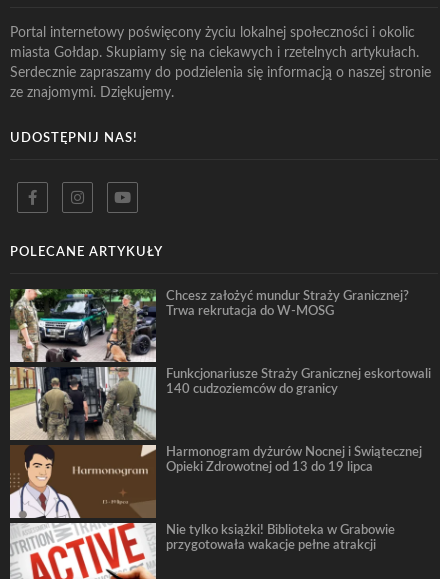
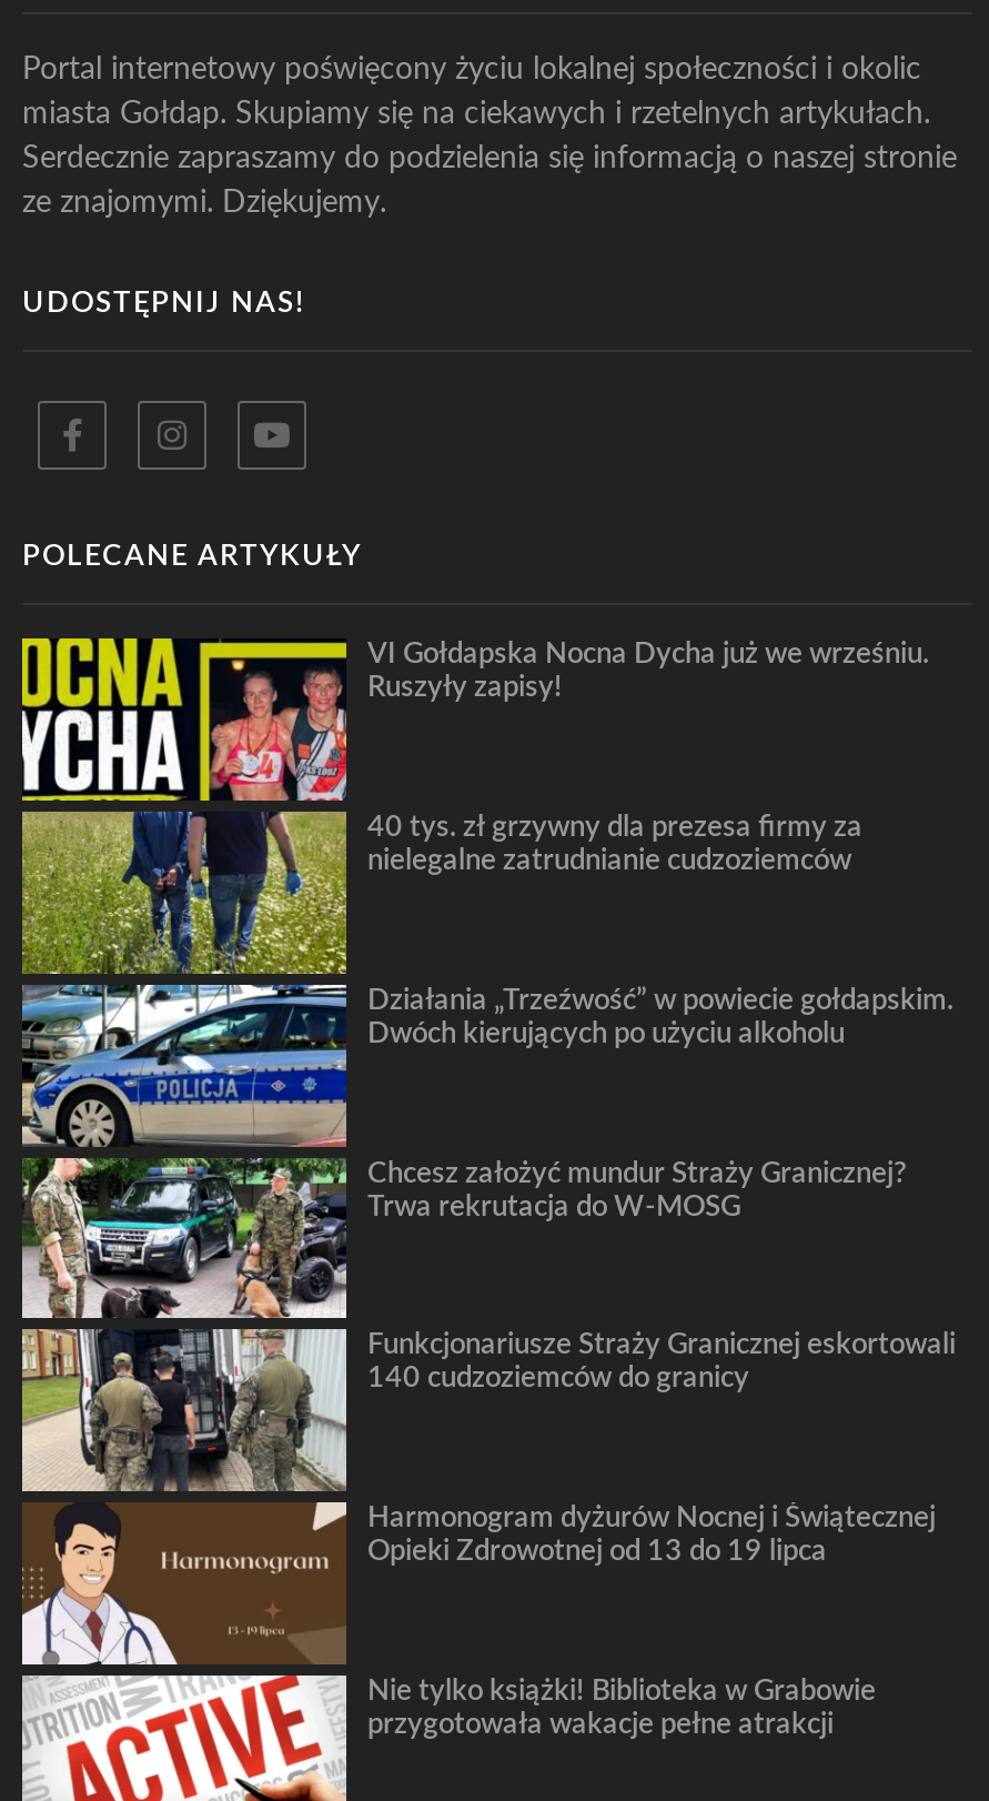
+ [image]
+ VI Gołdapska Nocna Dycha już we wrześniu.
+ Ruszyły zapisy!

+ 40 tys. zł grzywny dla prezesa firmy za
+ nielegalne zatrudnianie cudzoziemców

+ Działania „Trzeźwość” w powiecie gołdapskim.
+ Dwóch kierujących po użyciu alkoholu
